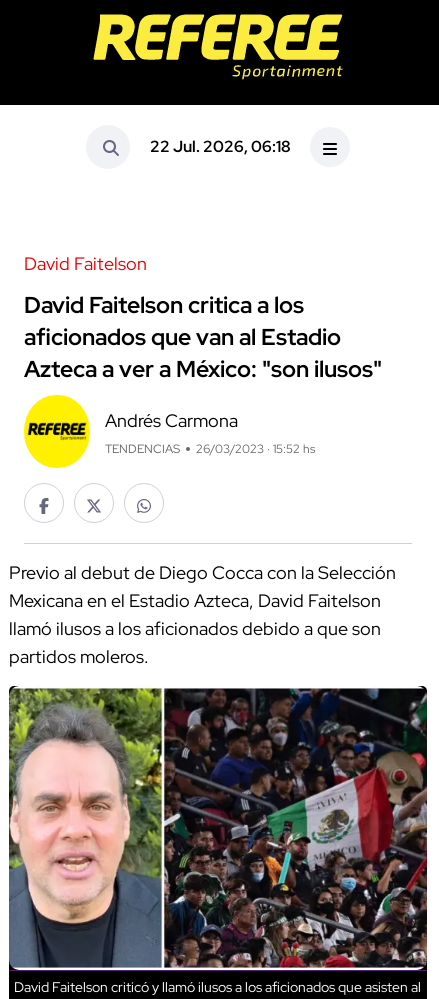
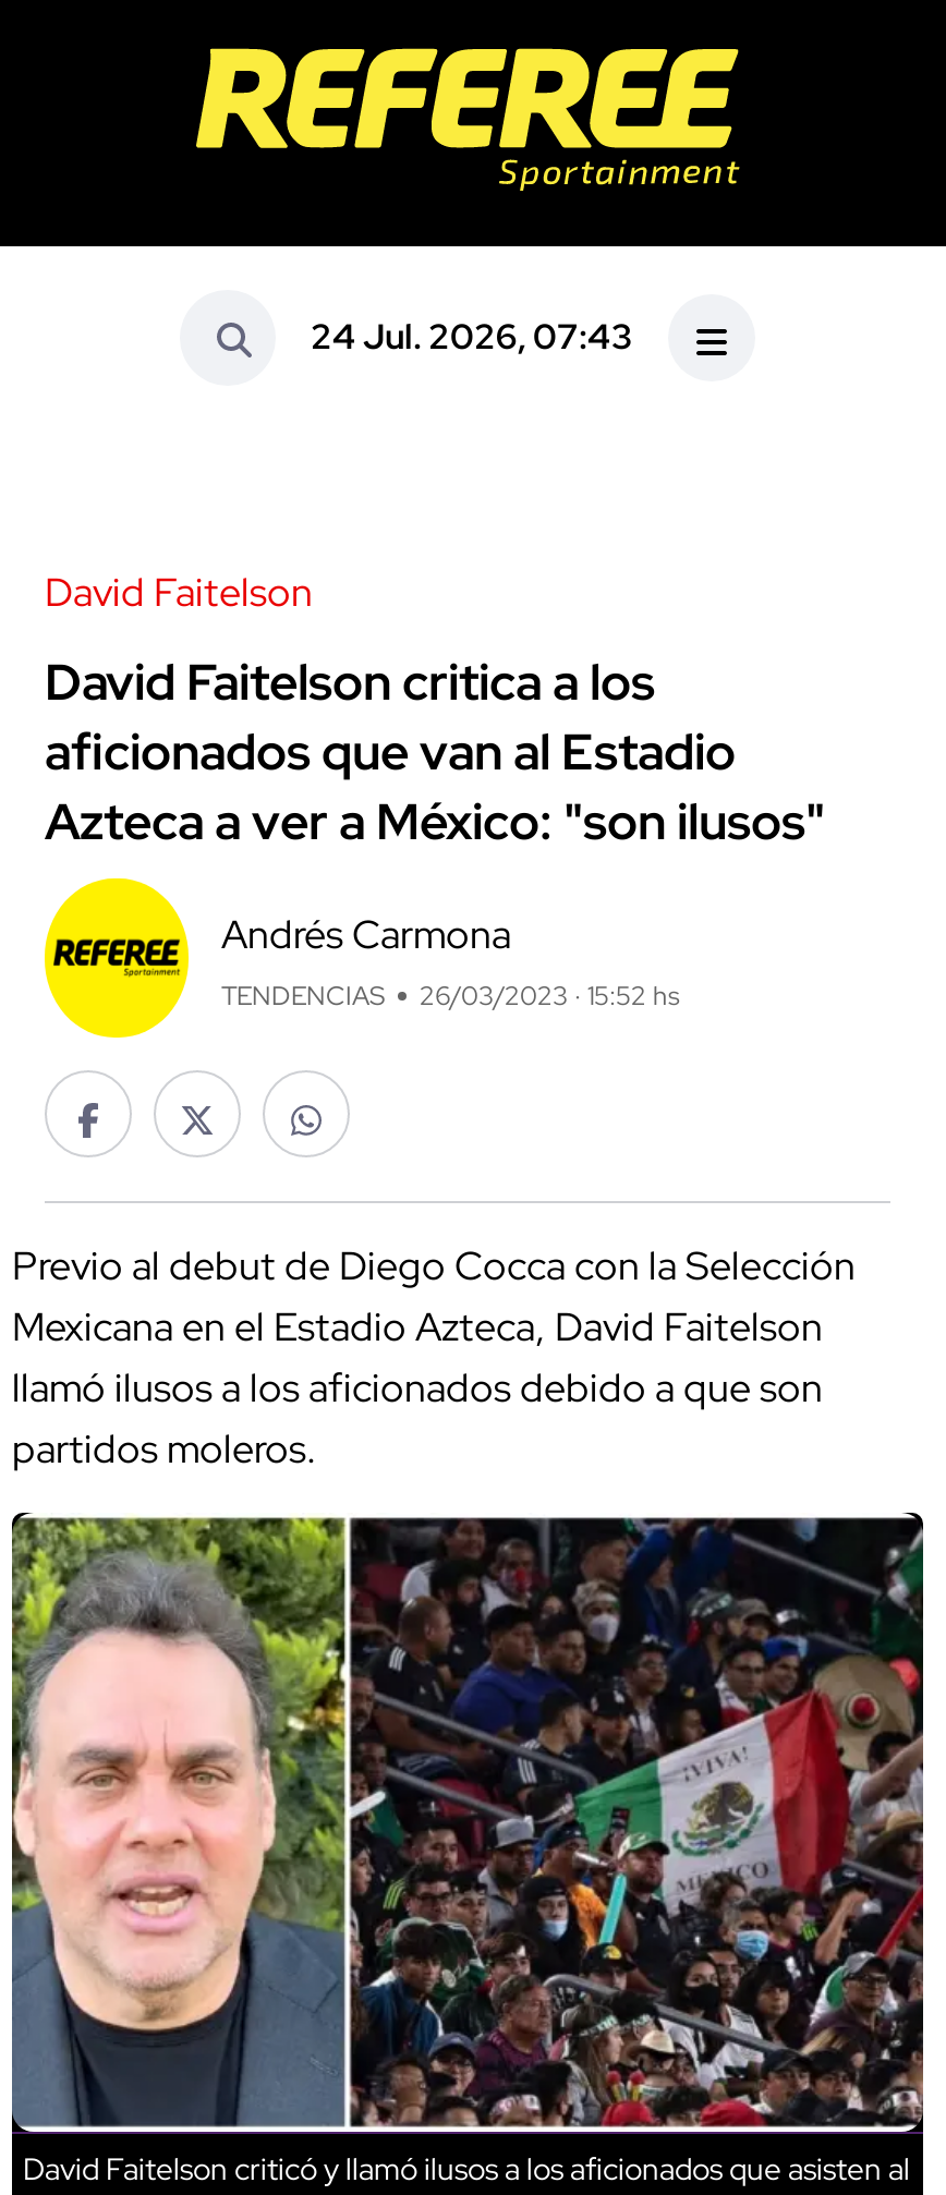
- 22 Jul. 2026, 06:18
+ 24 Jul. 2026, 07:43
